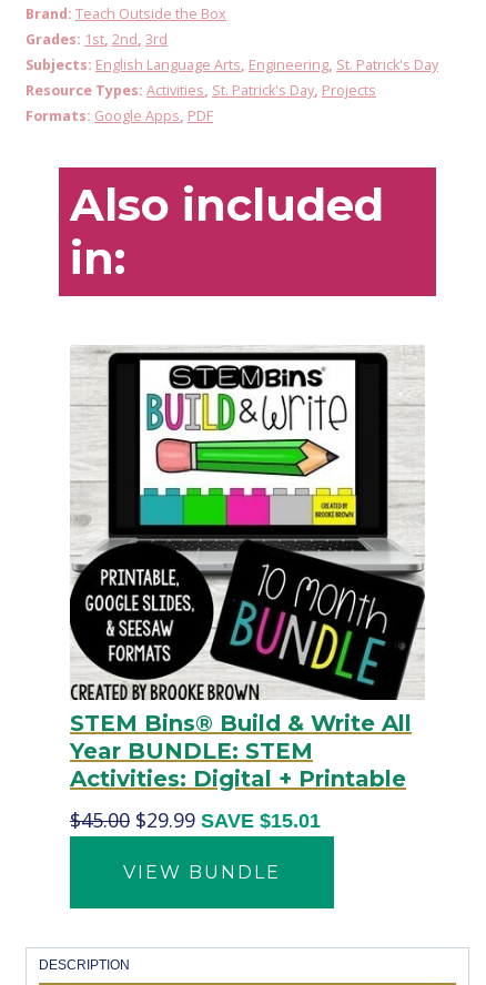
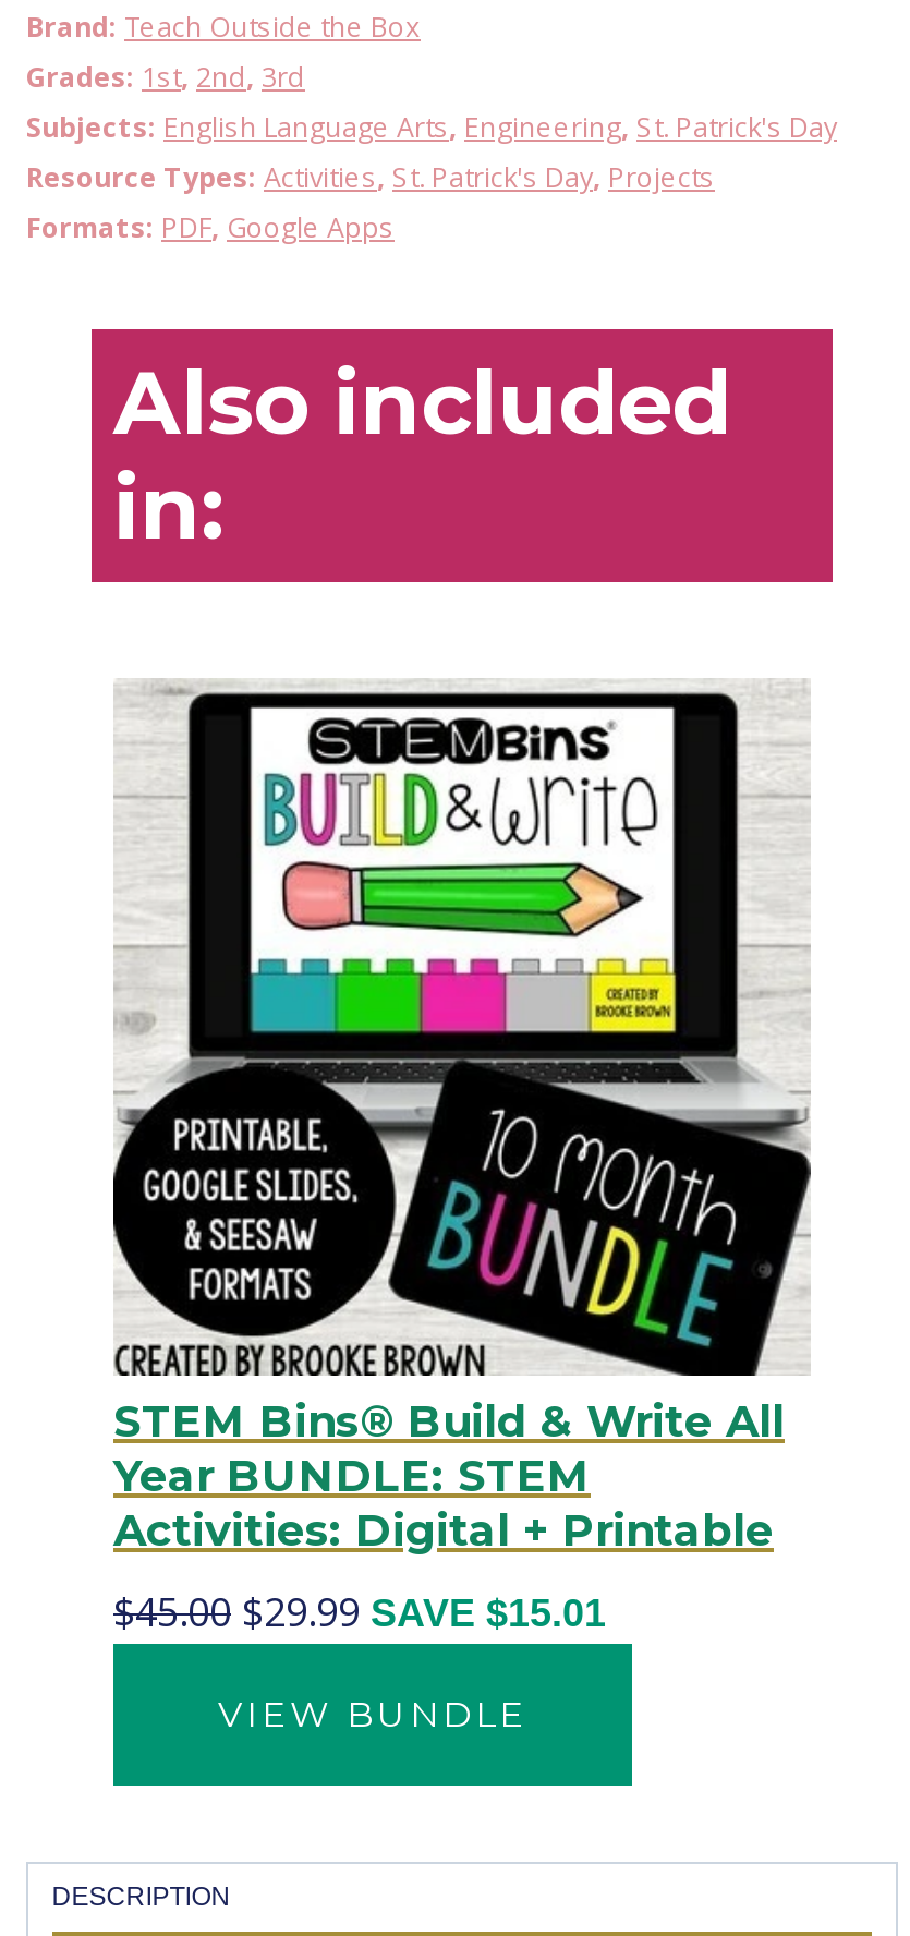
- Formats: Google Apps, PDF
+ Formats: PDF, Google Apps
